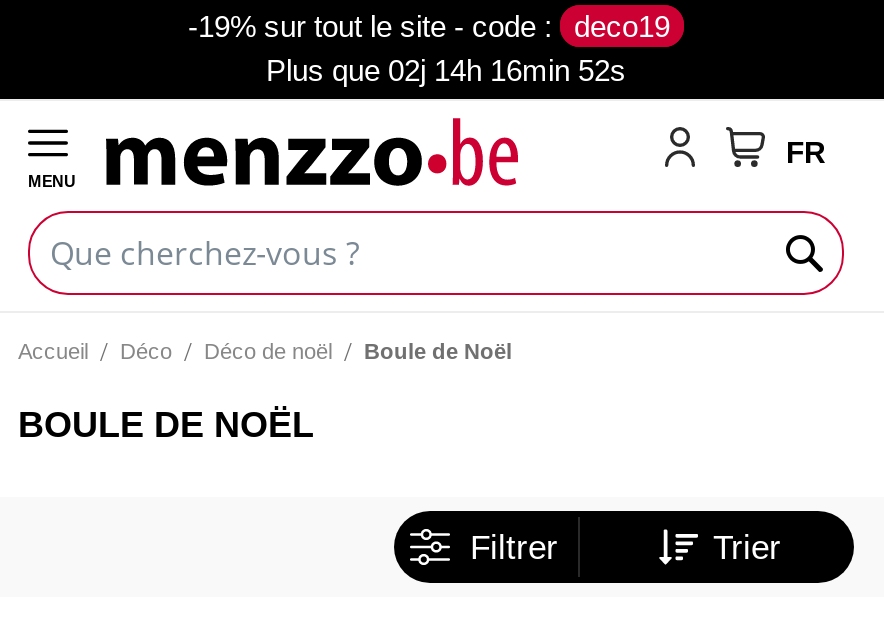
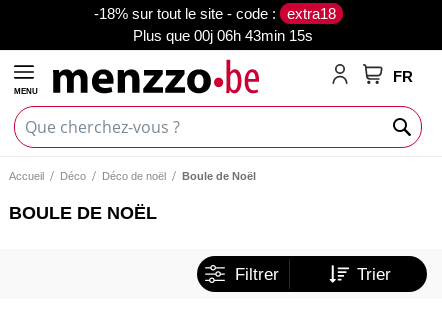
- -19% sur tout le site - code : deco19
+ -18% sur tout le site - code : extra18

- Plus que 02j 14h 16min 52s
+ Plus que 00j 06h 43min 15s
